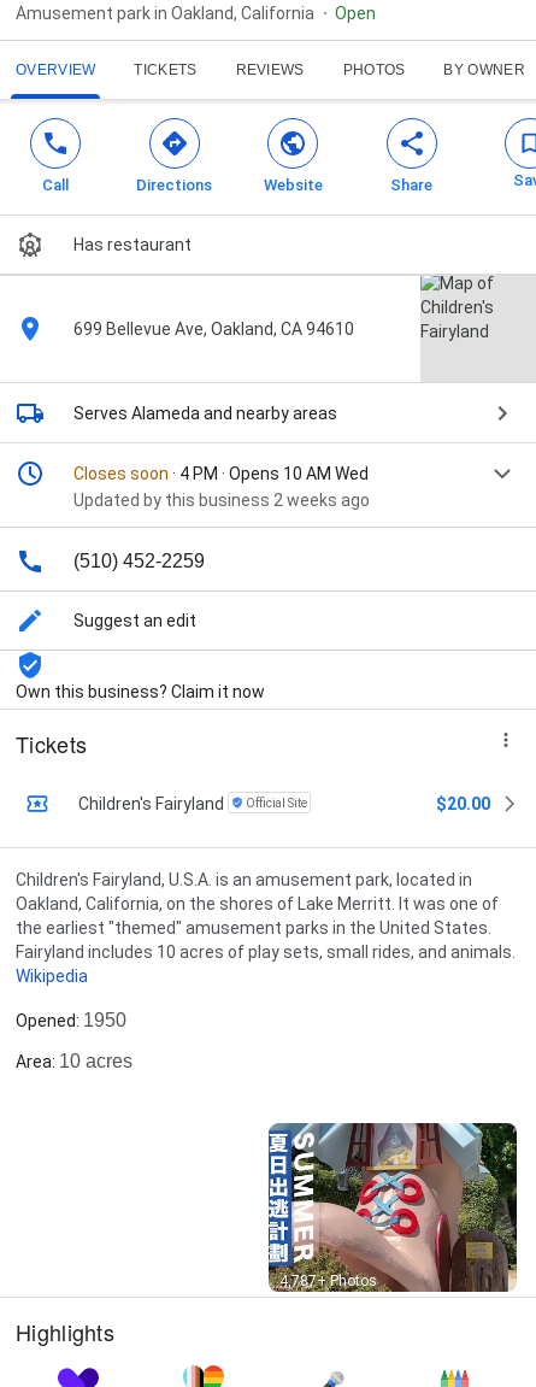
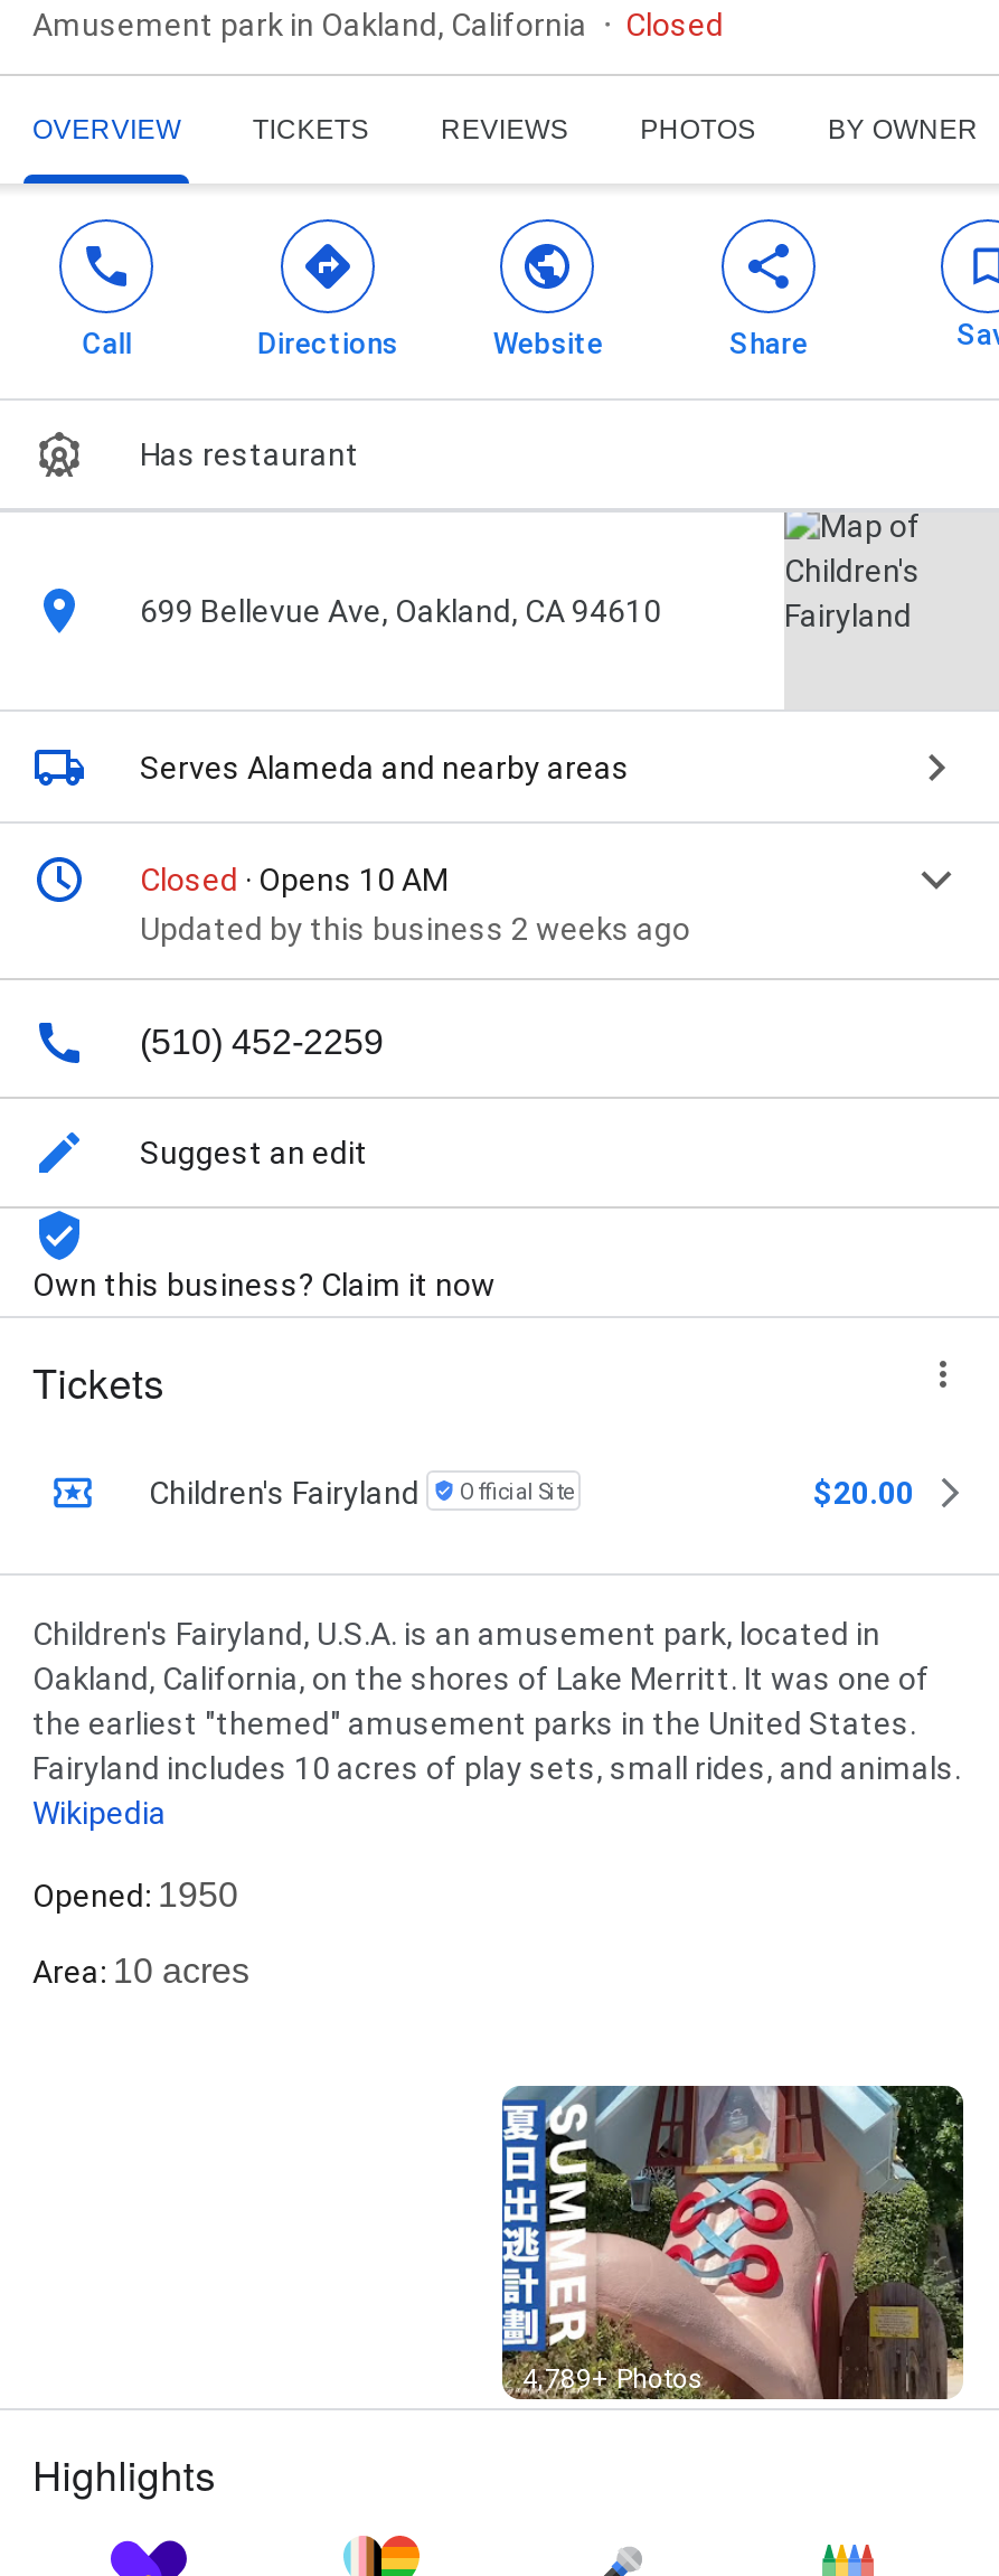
- Open
+ Closed

- Closes soon · 4 PM · Opens 10 AM Wed
+ Closed · Opens 10 AM

- 4,787+ Photos
+ 4,789+ Photos
